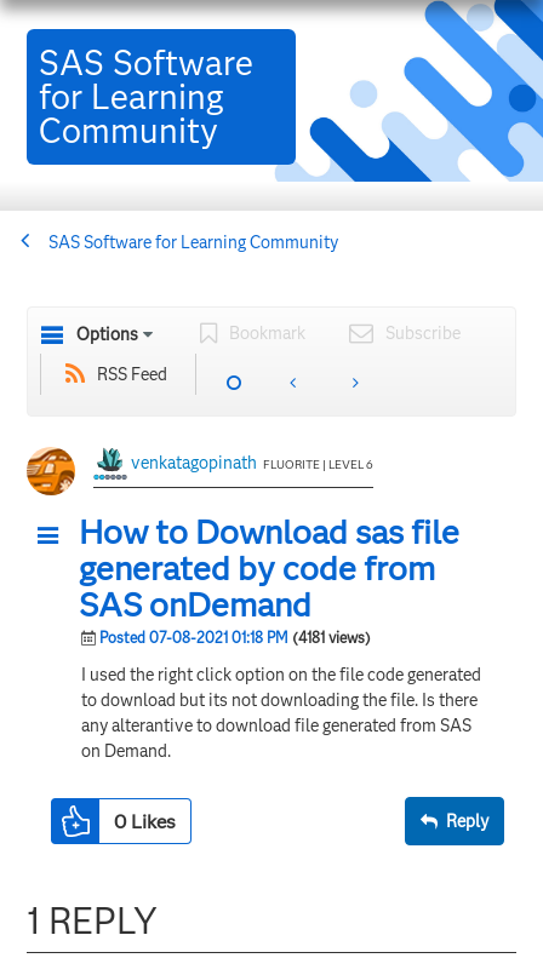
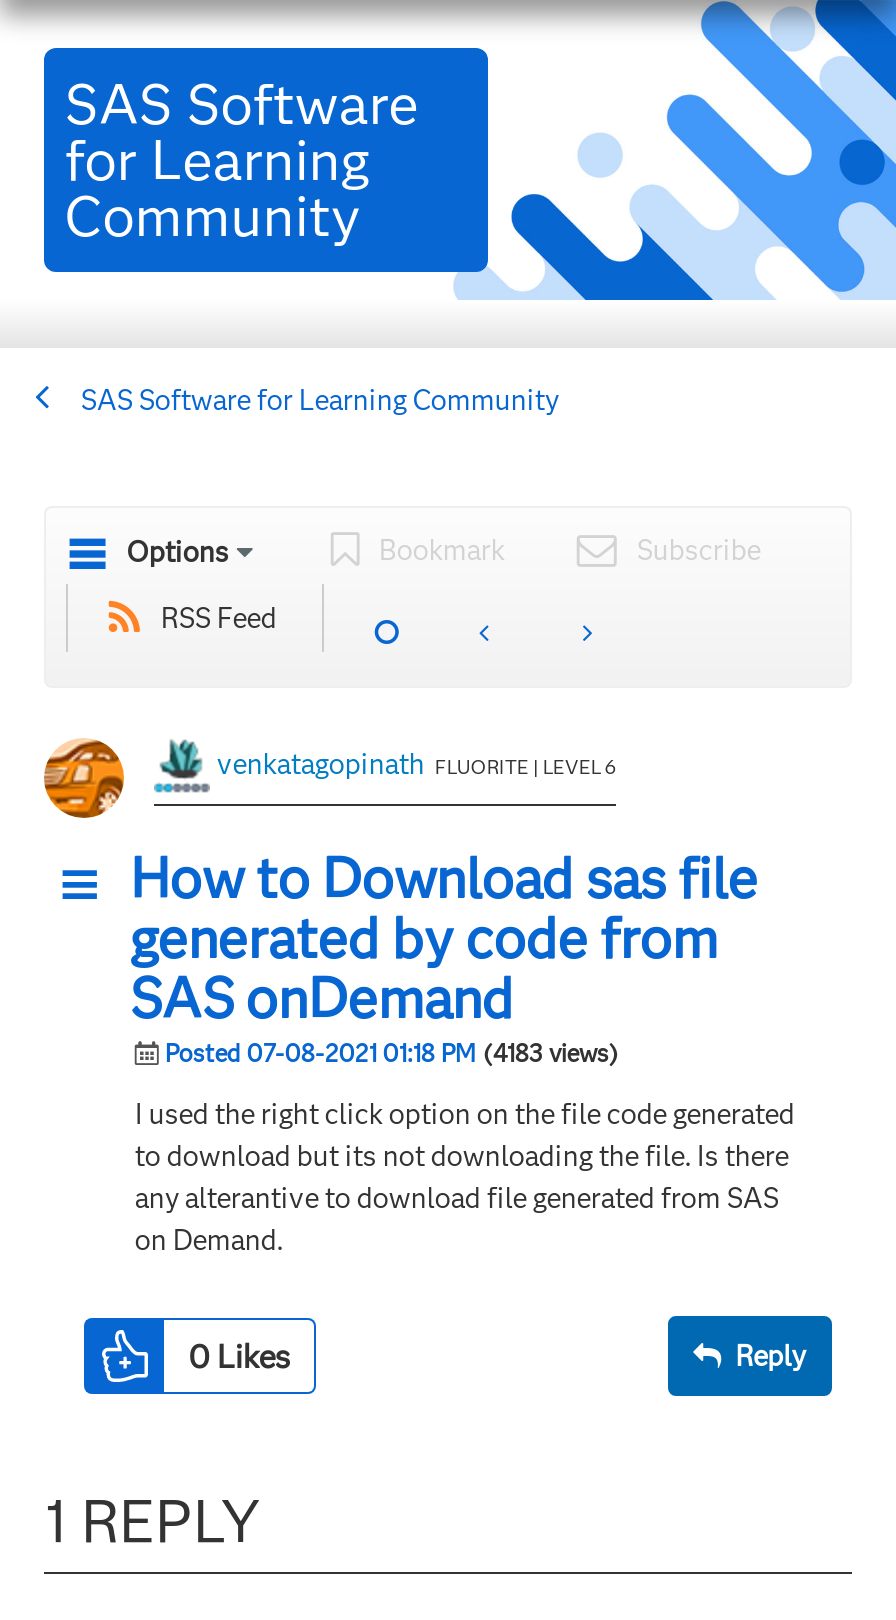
- Posted 07-08-2021 01:18 PM (4181 views)
+ Posted 07-08-2021 01:18 PM (4183 views)
